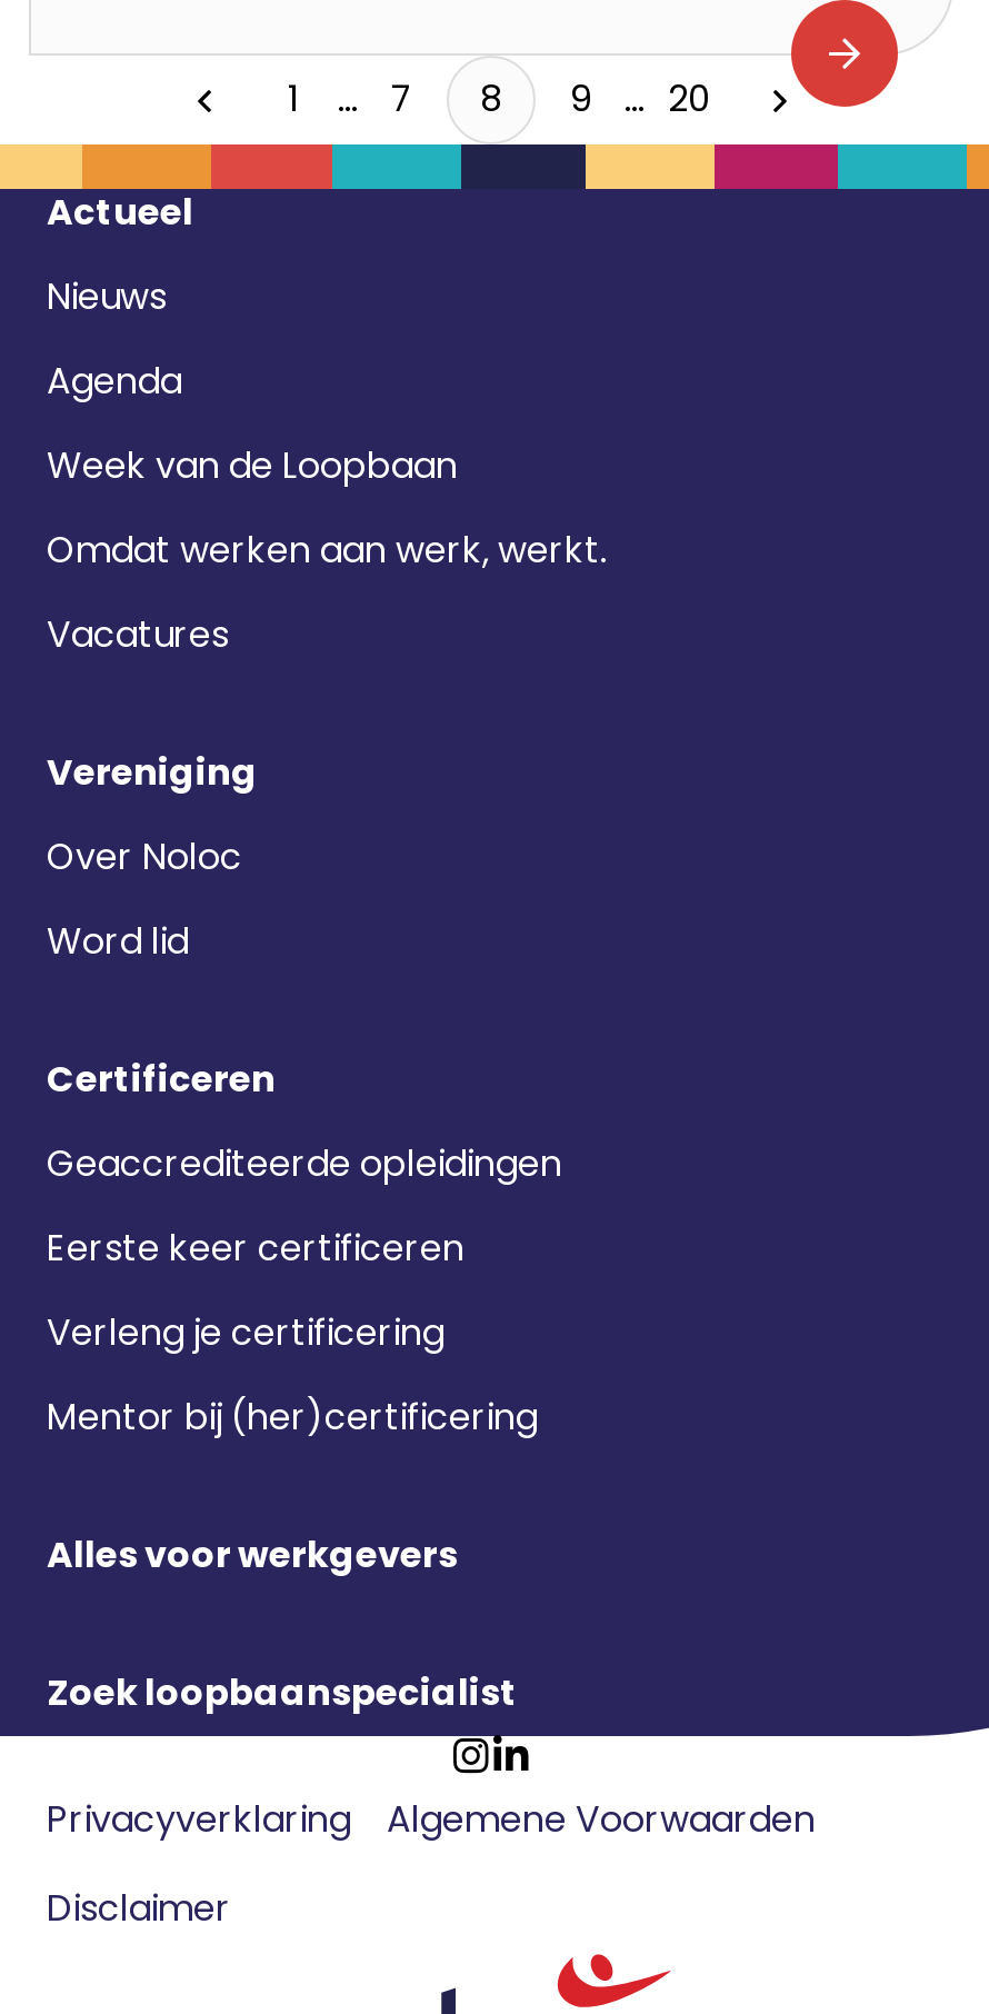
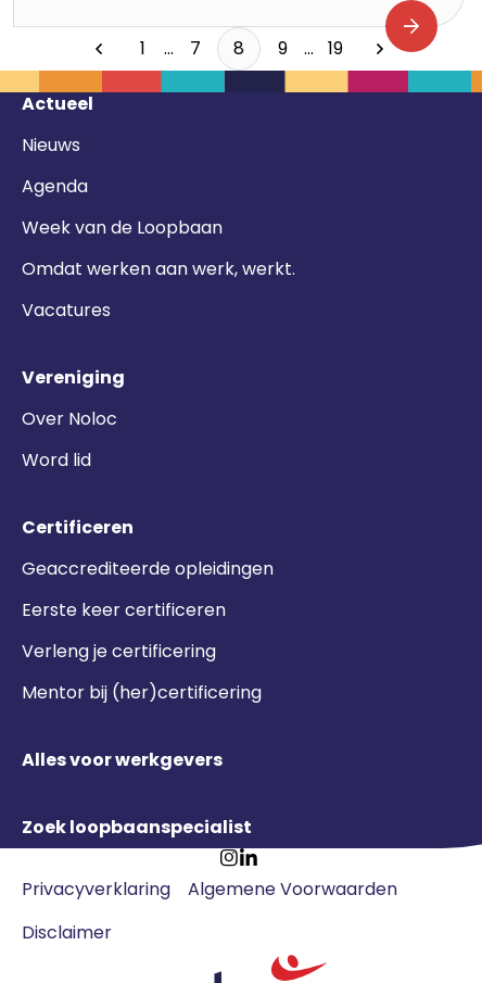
- ... 20
+ ... 19
